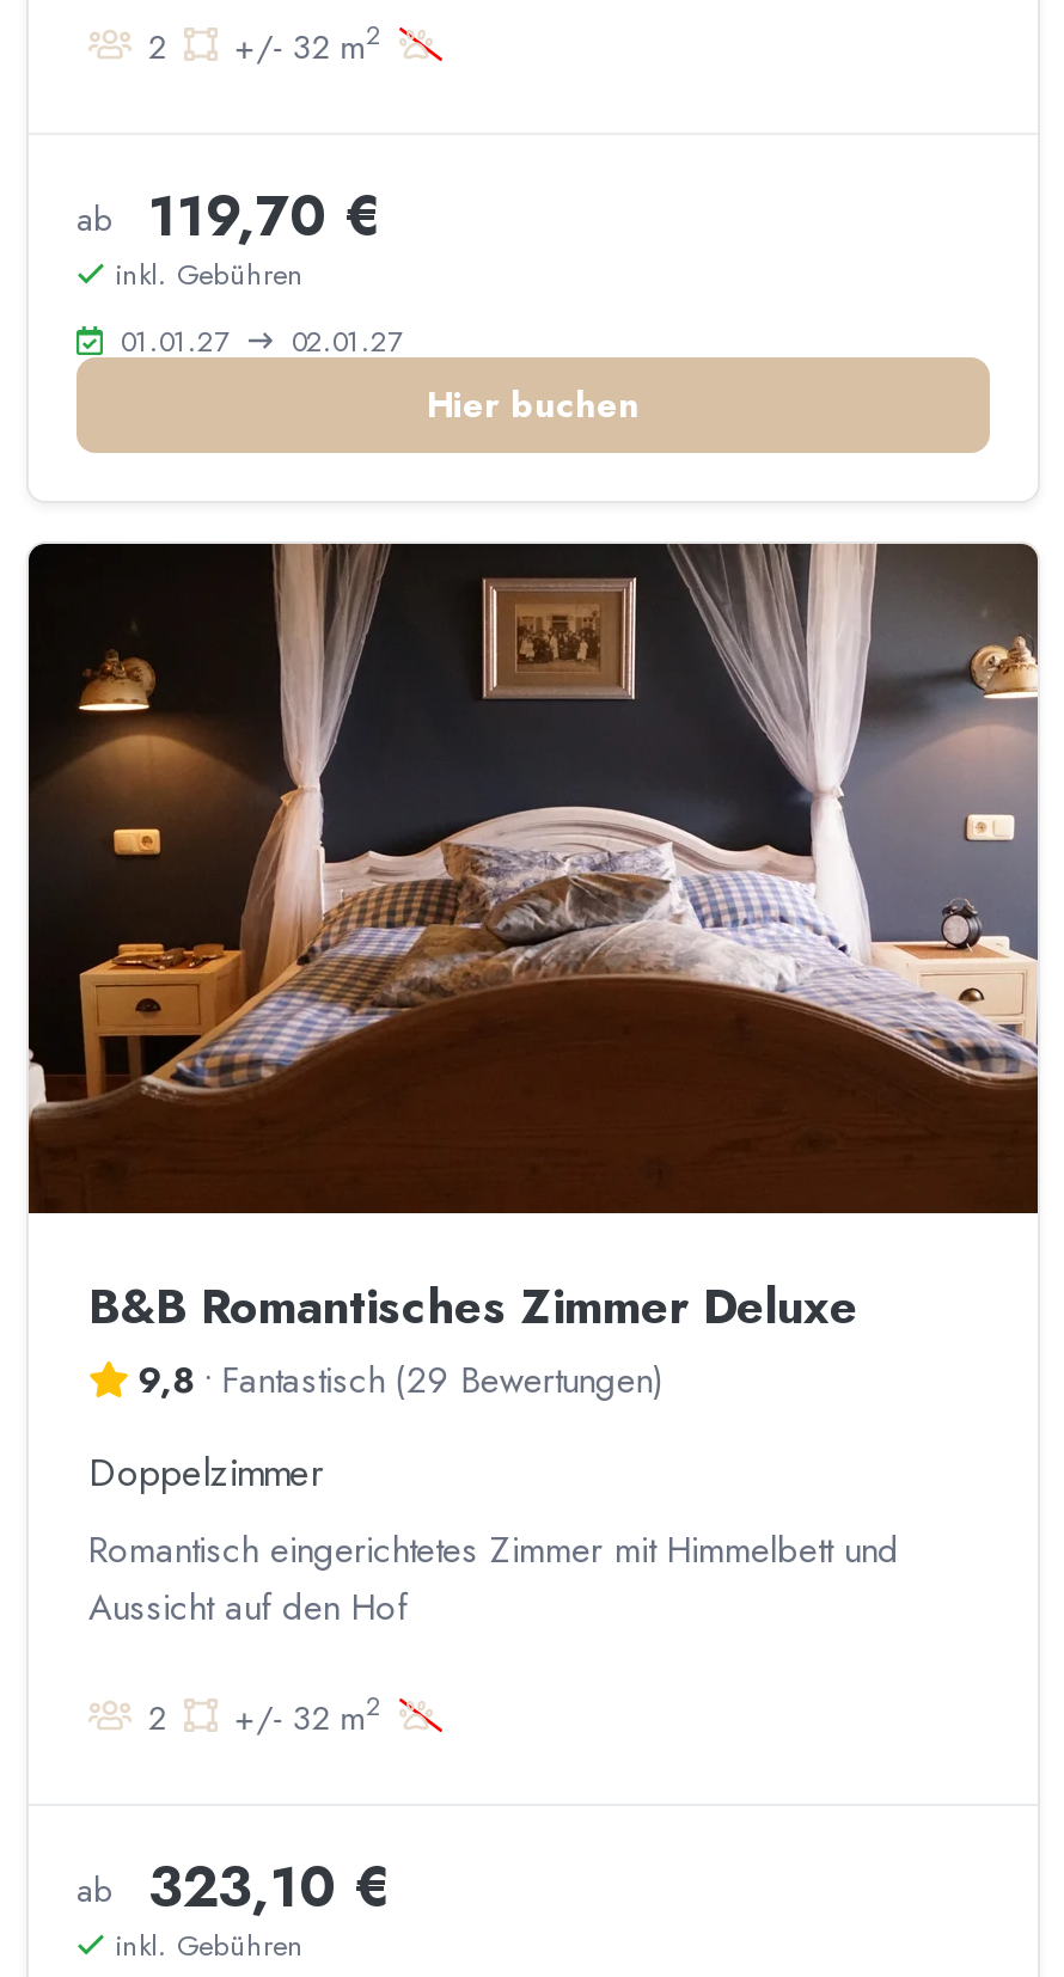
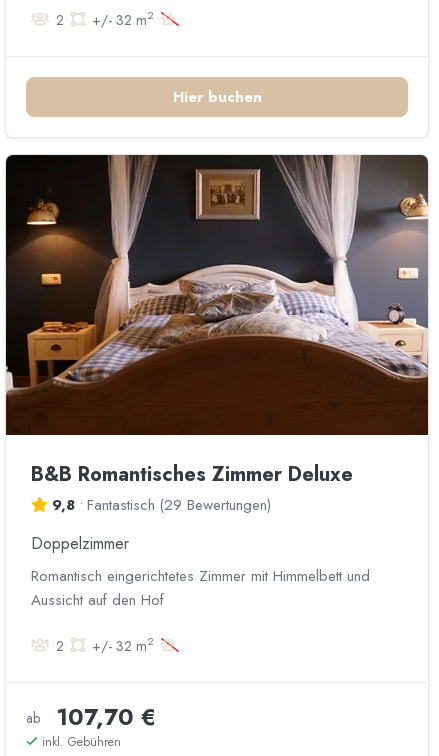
- ab
- 119,70 €
- inkl. Gebühren
- 01.01.27
- 02.01.27

- ab 323,10 €
+ ab 107,70 €
